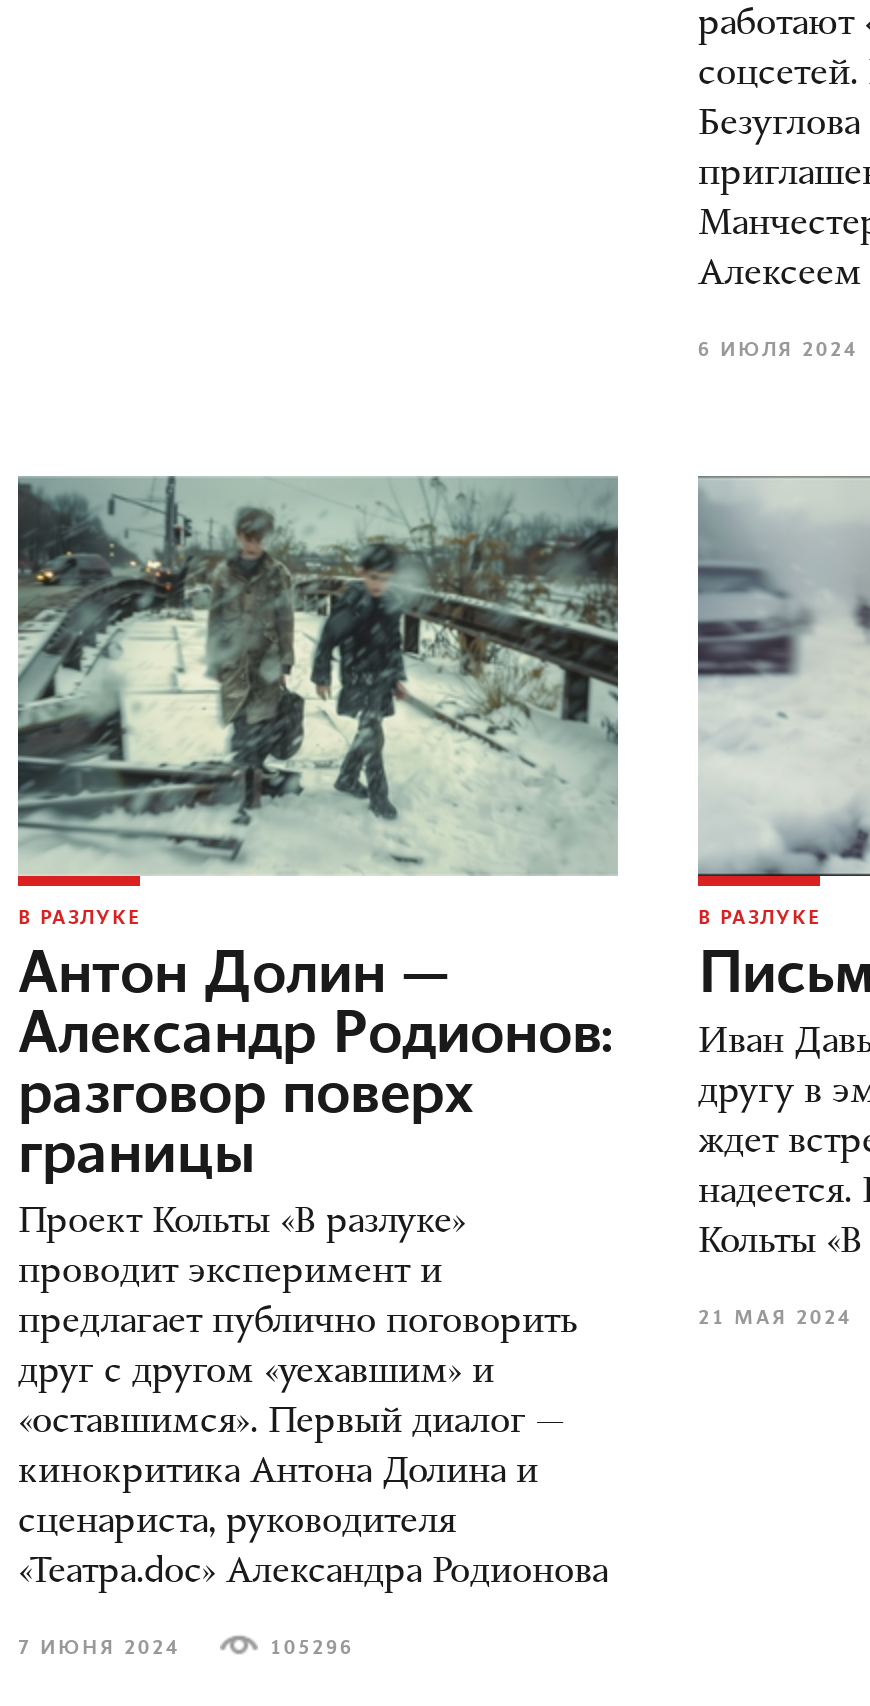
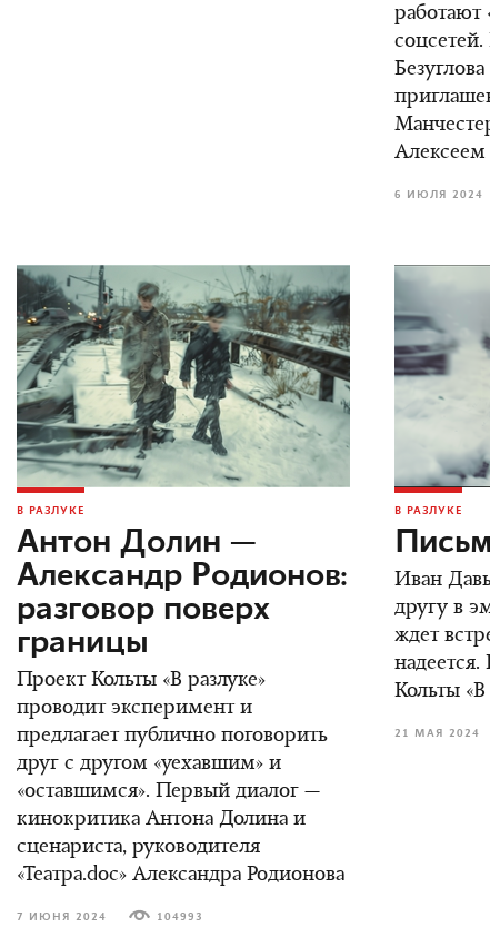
- 105296
+ 104993
